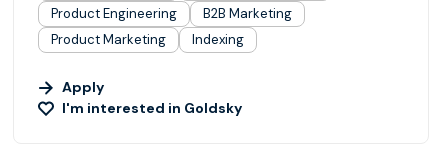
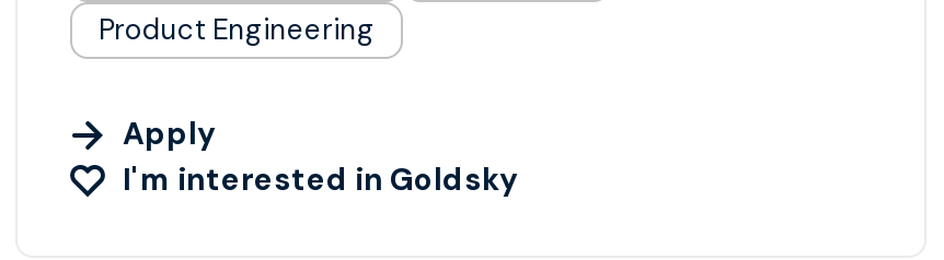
- B2B Marketing
- Product Marketing
- Indexing
